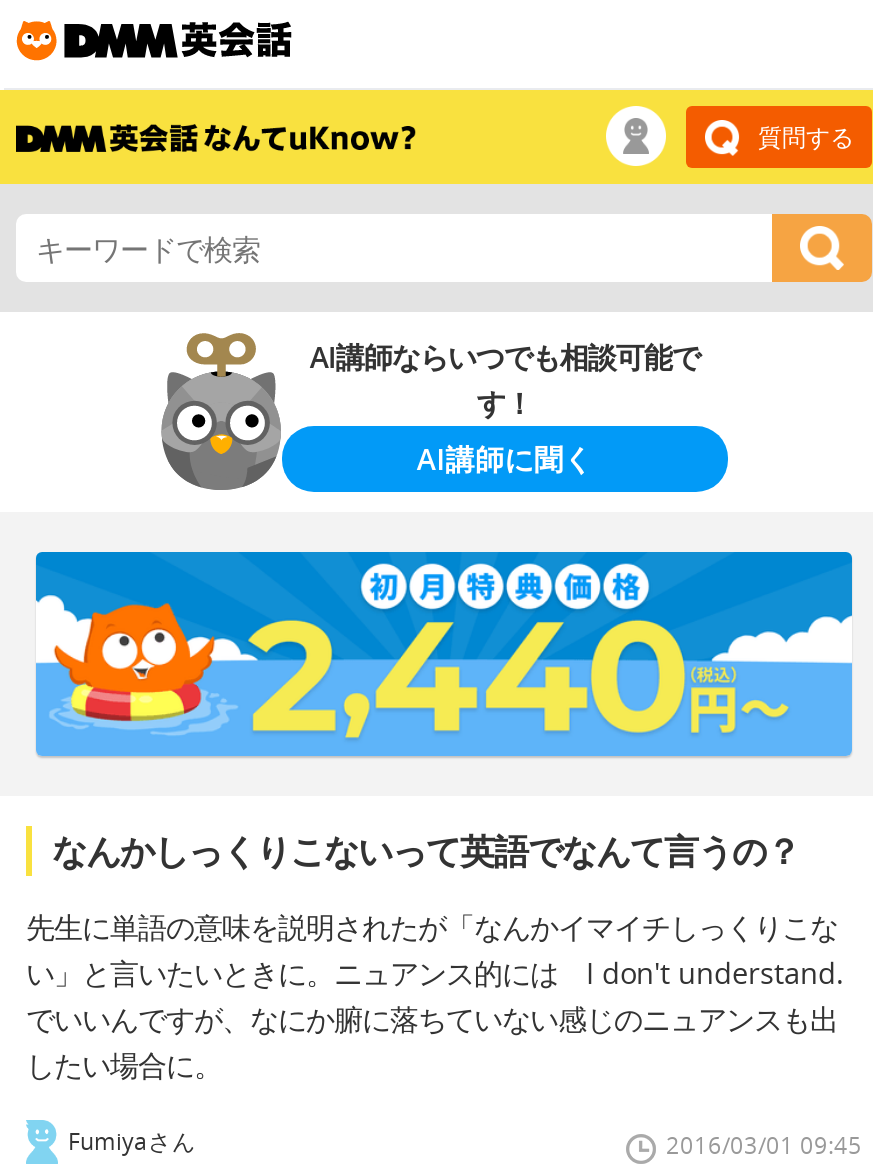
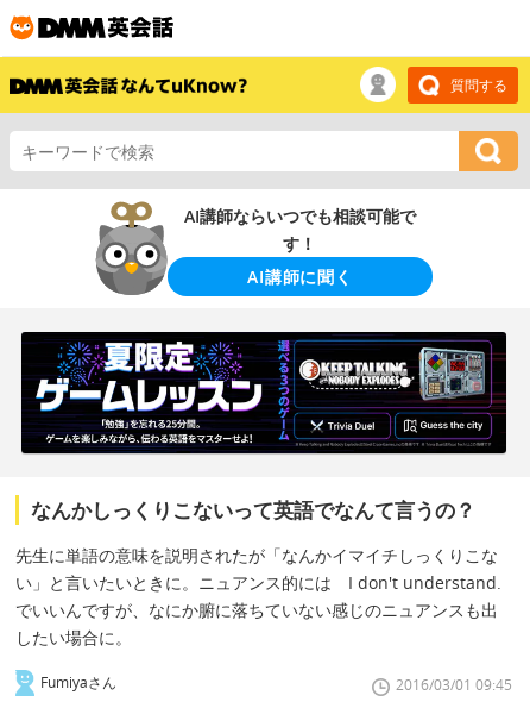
- [image]
+ [image]
